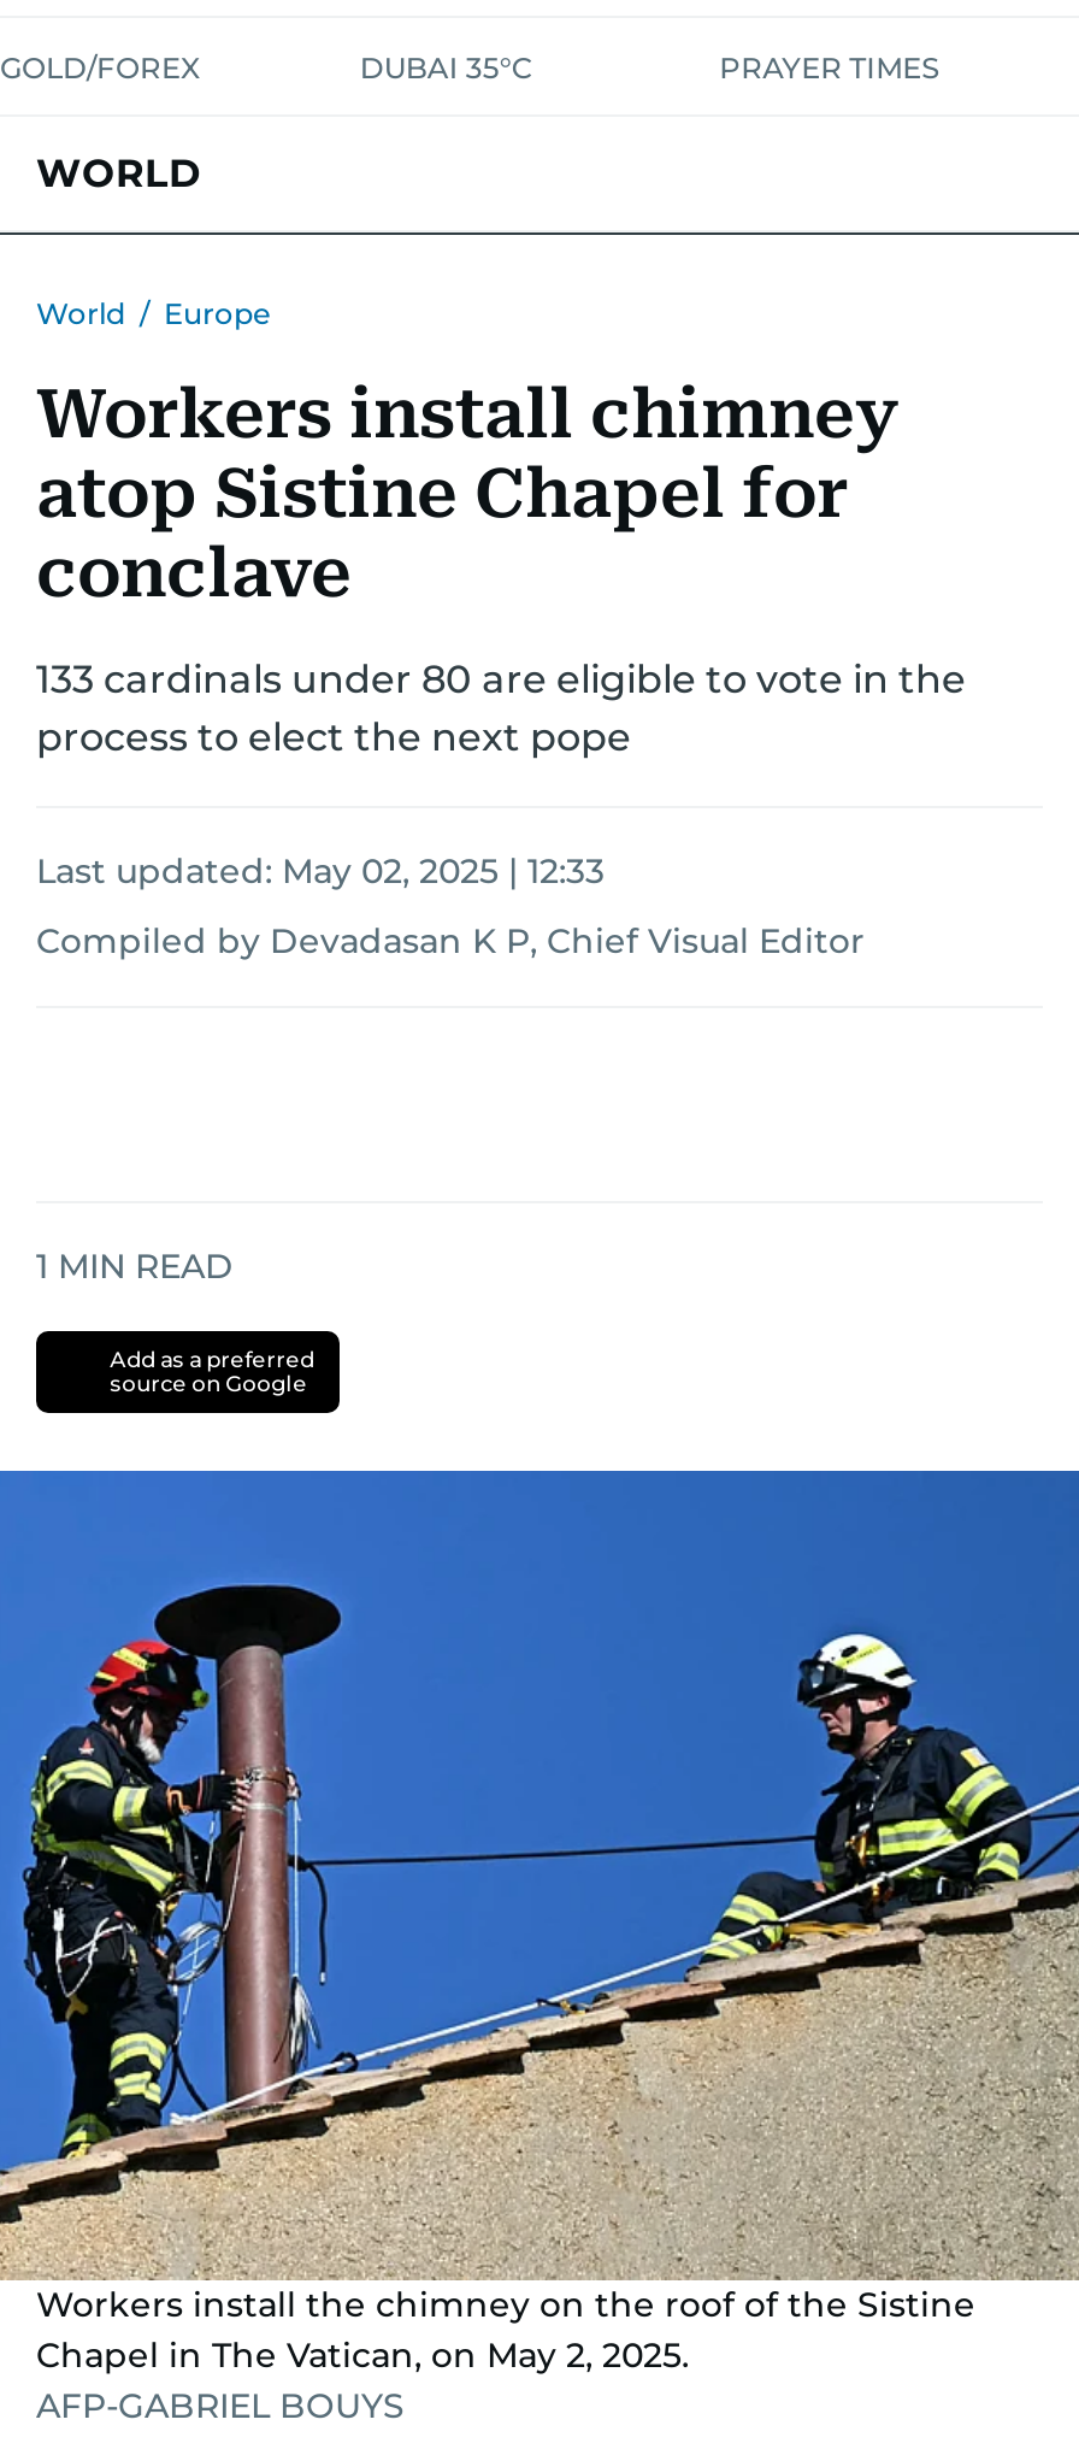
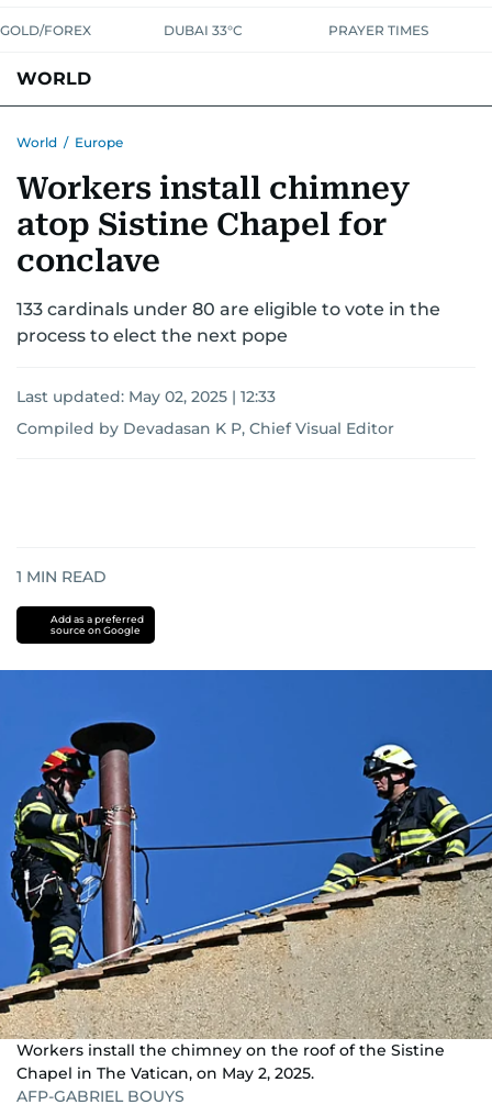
- DUBAI 35°C
+ DUBAI 33°C
